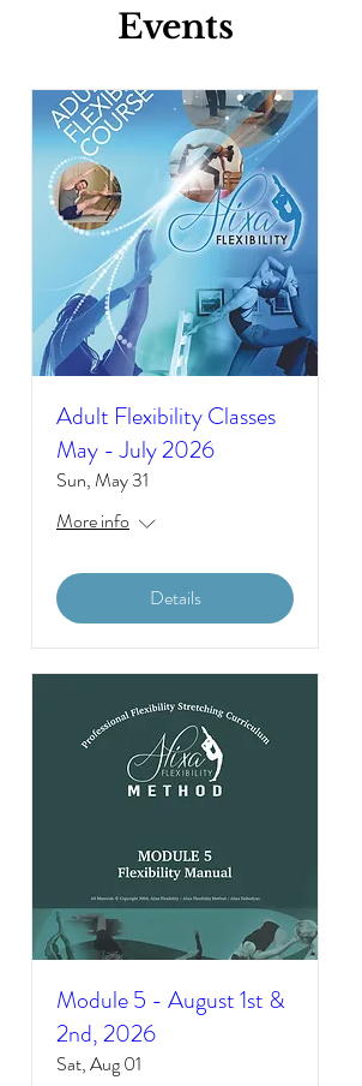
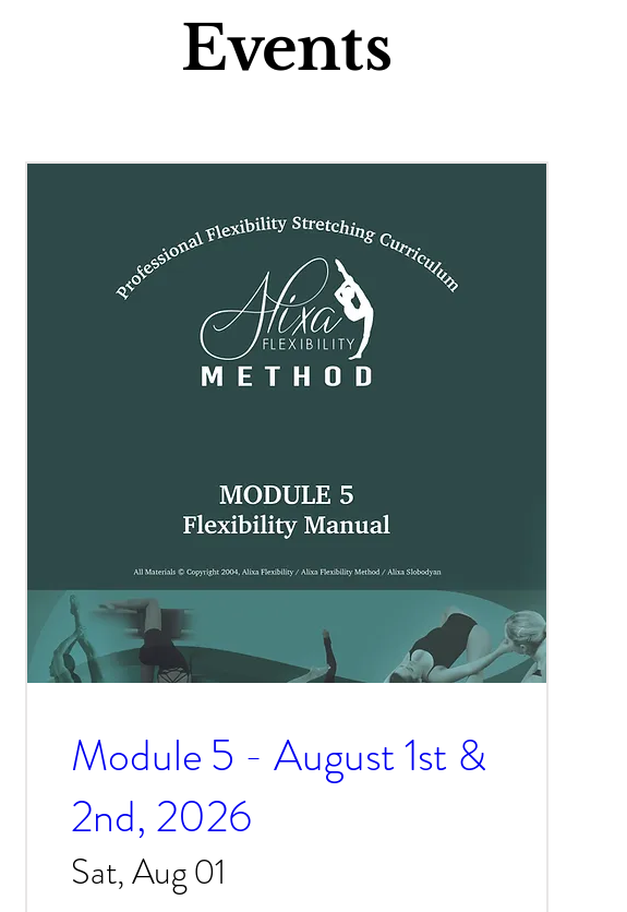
- [image]
- Adult Flexibility Classes
- May - July 2026
- Sun, May 31
- More info
- Details
